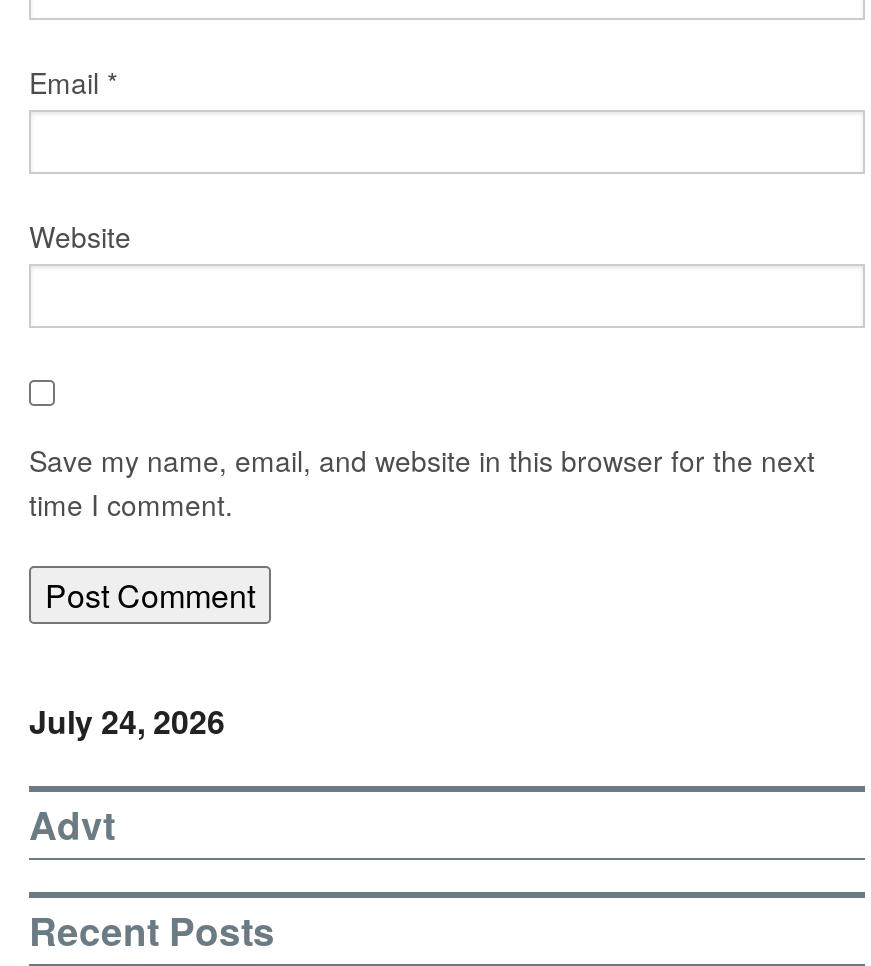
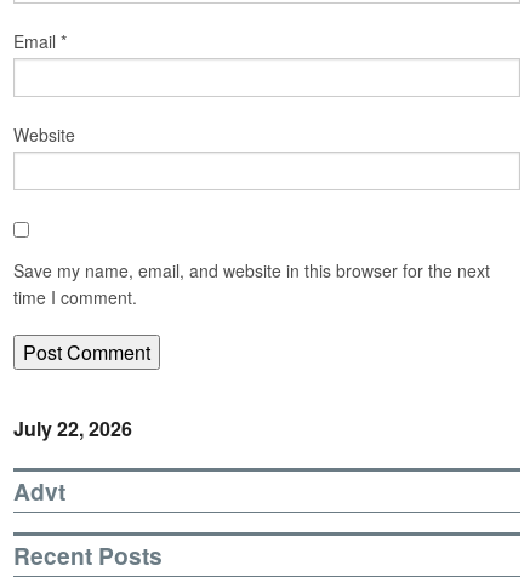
- July 24, 2026
+ July 22, 2026
